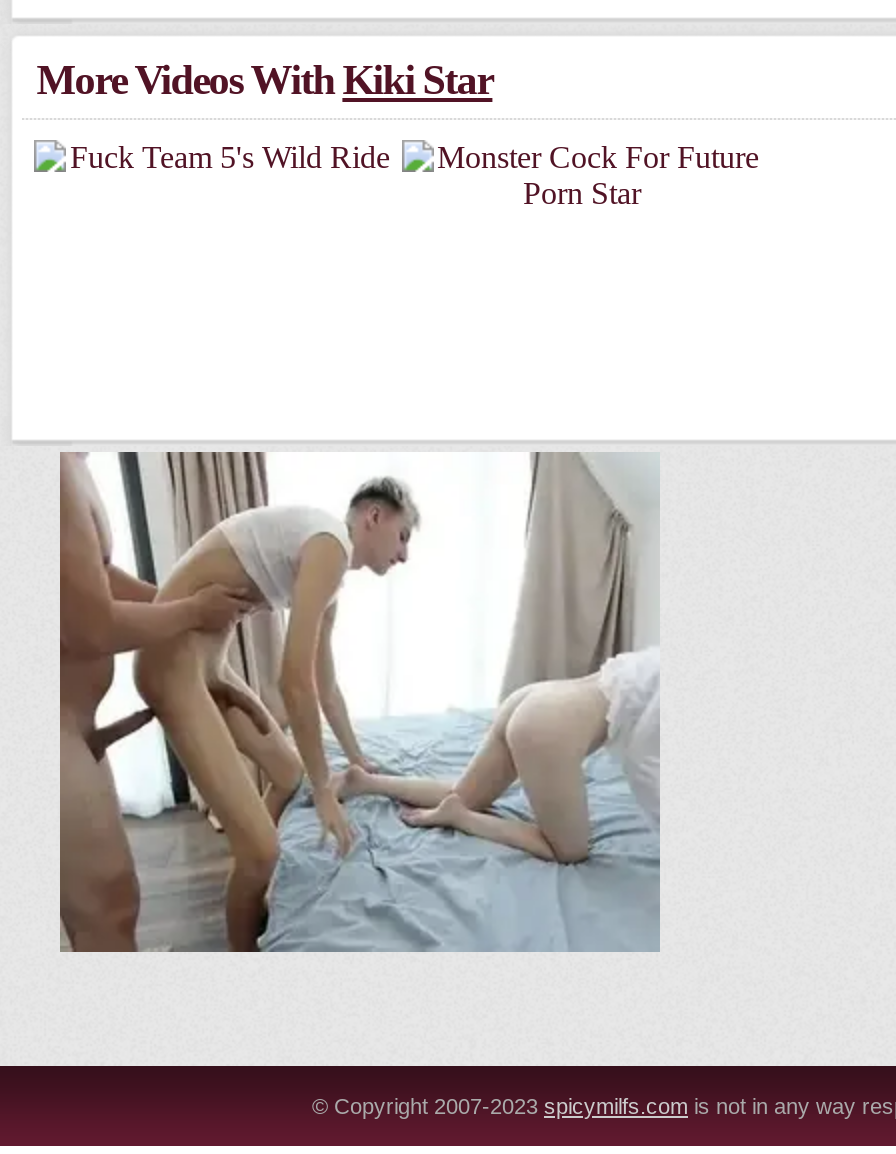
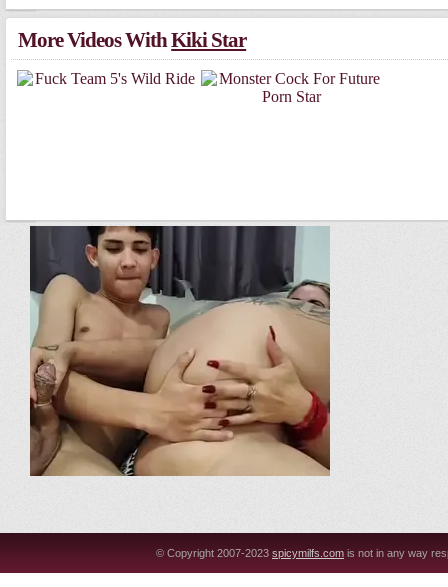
- [image]
+ [image]
